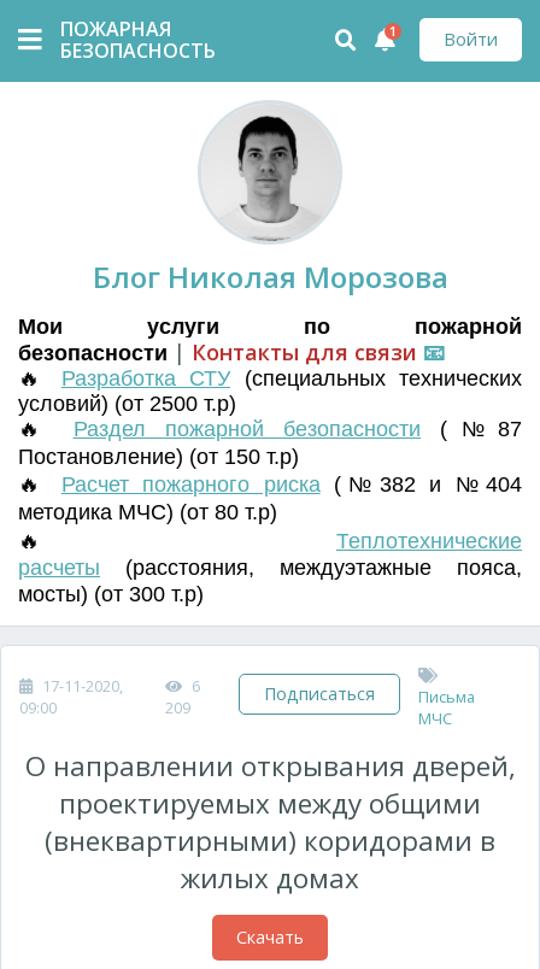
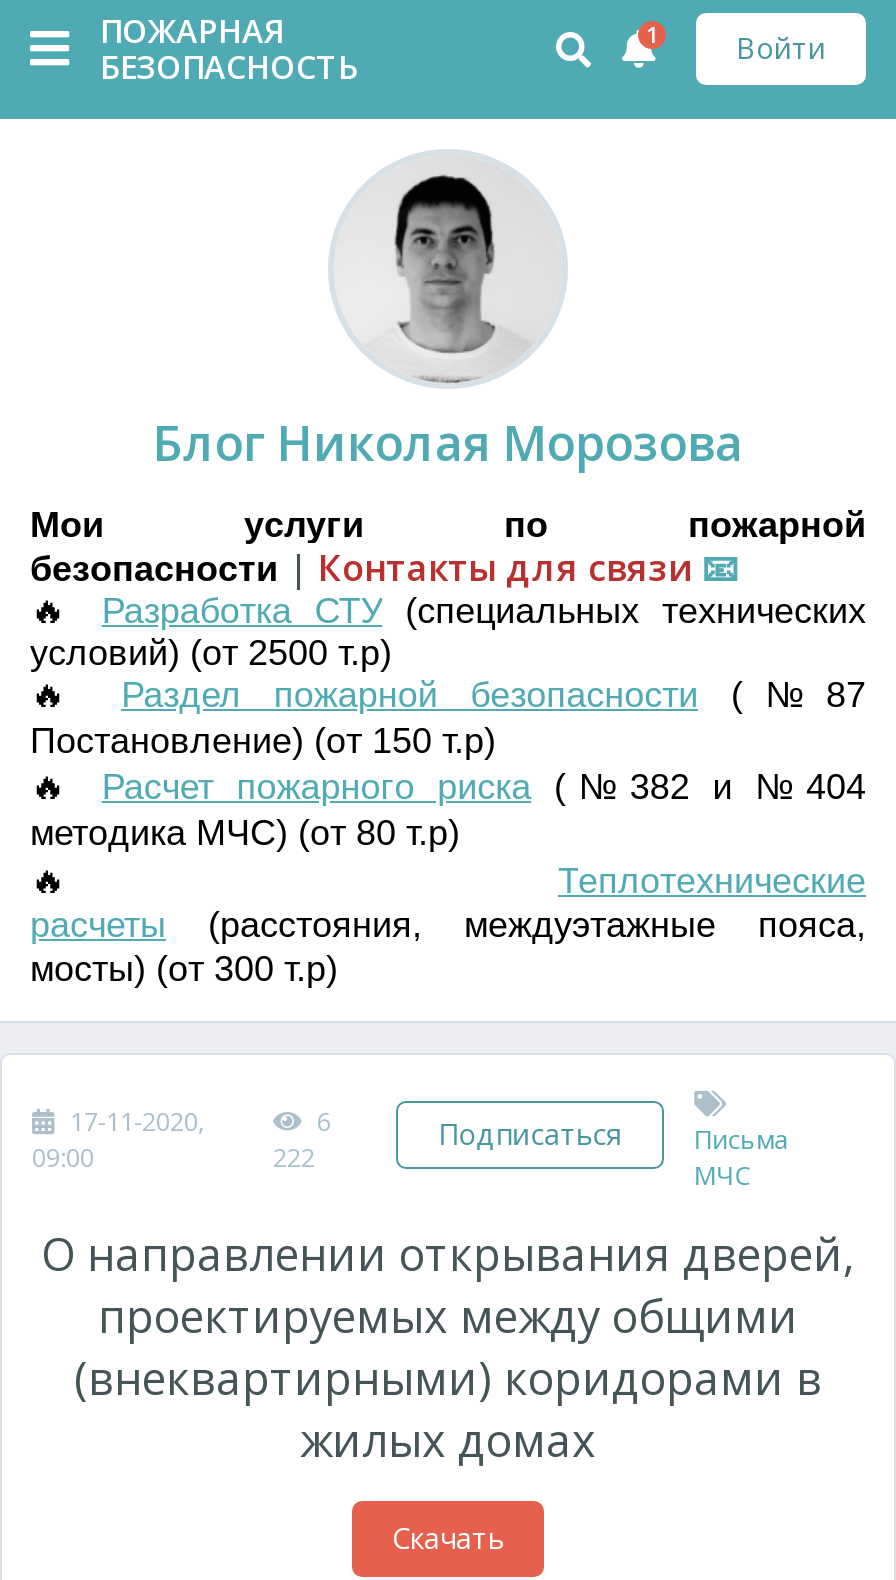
- 209
+ 222
